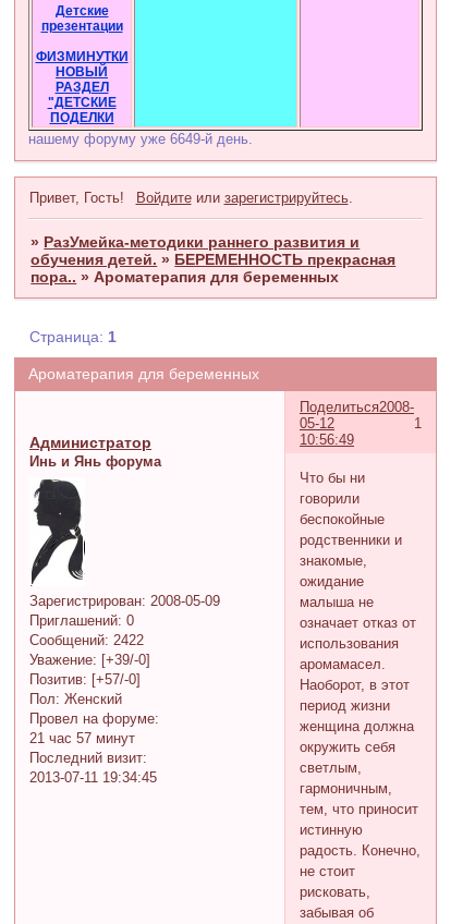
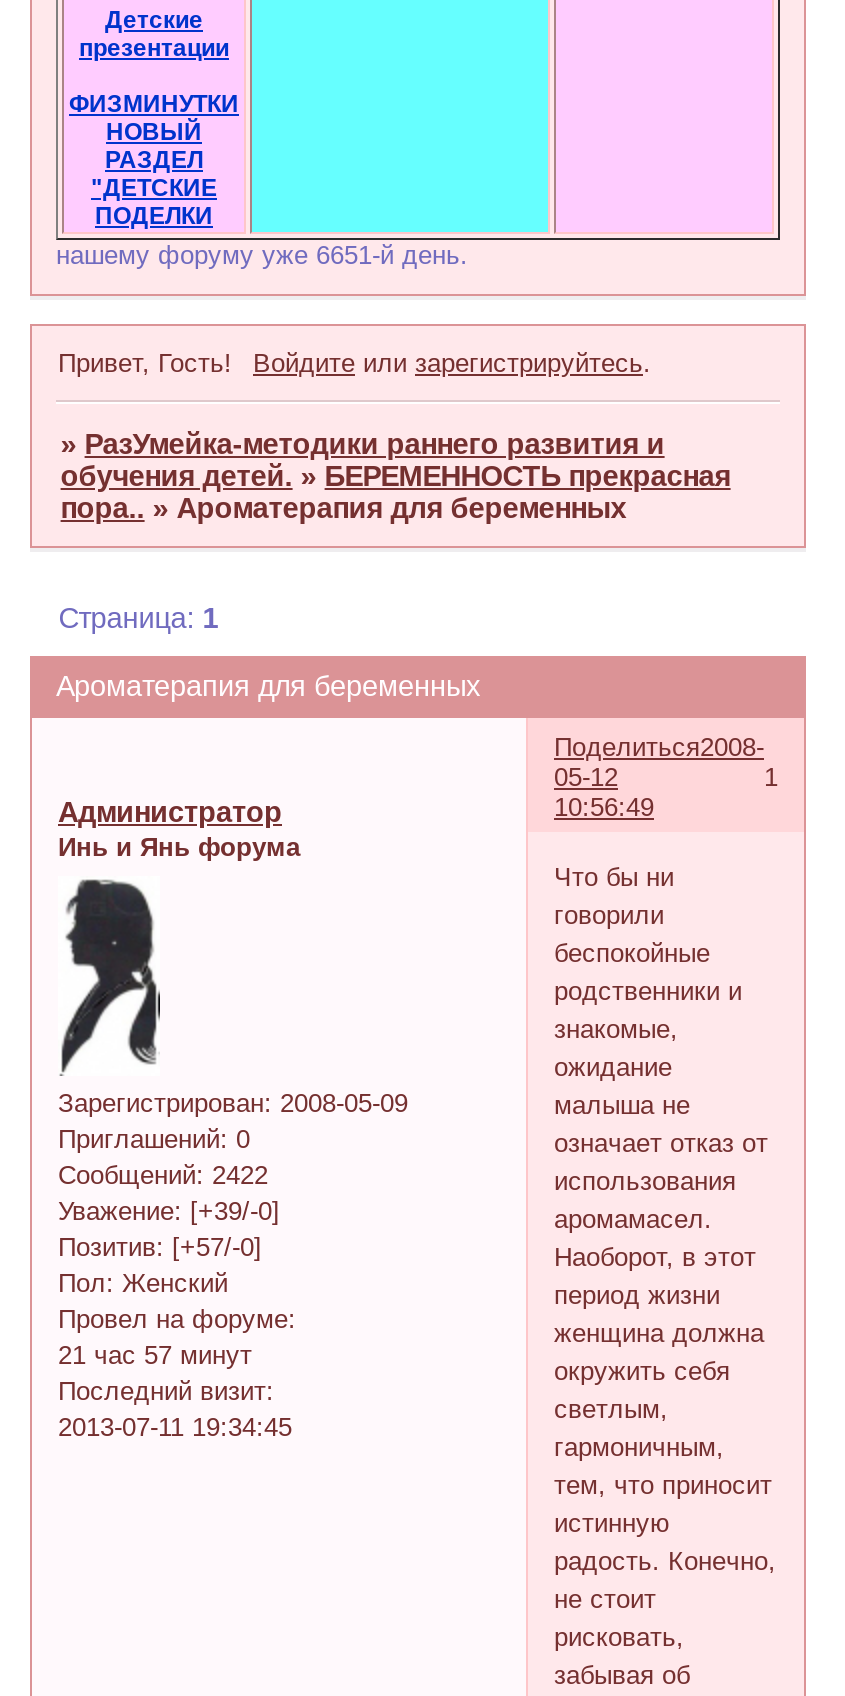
- нашему форуму уже 6649-й день.
+ нашему форуму уже 6651-й день.
